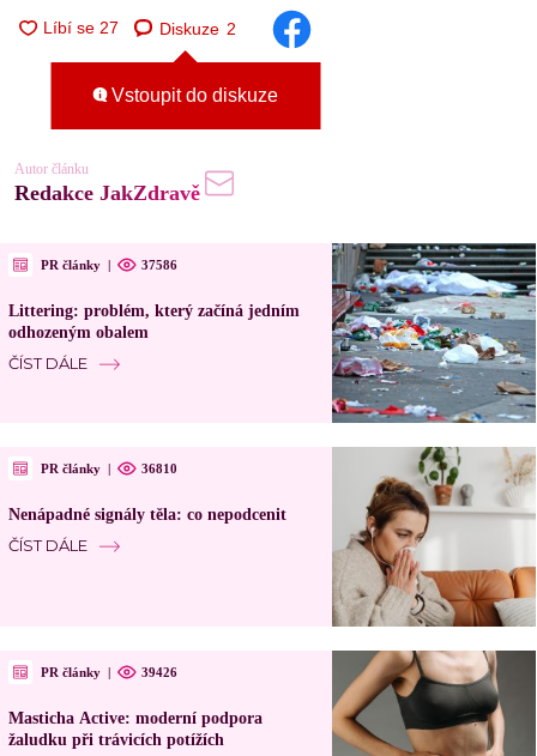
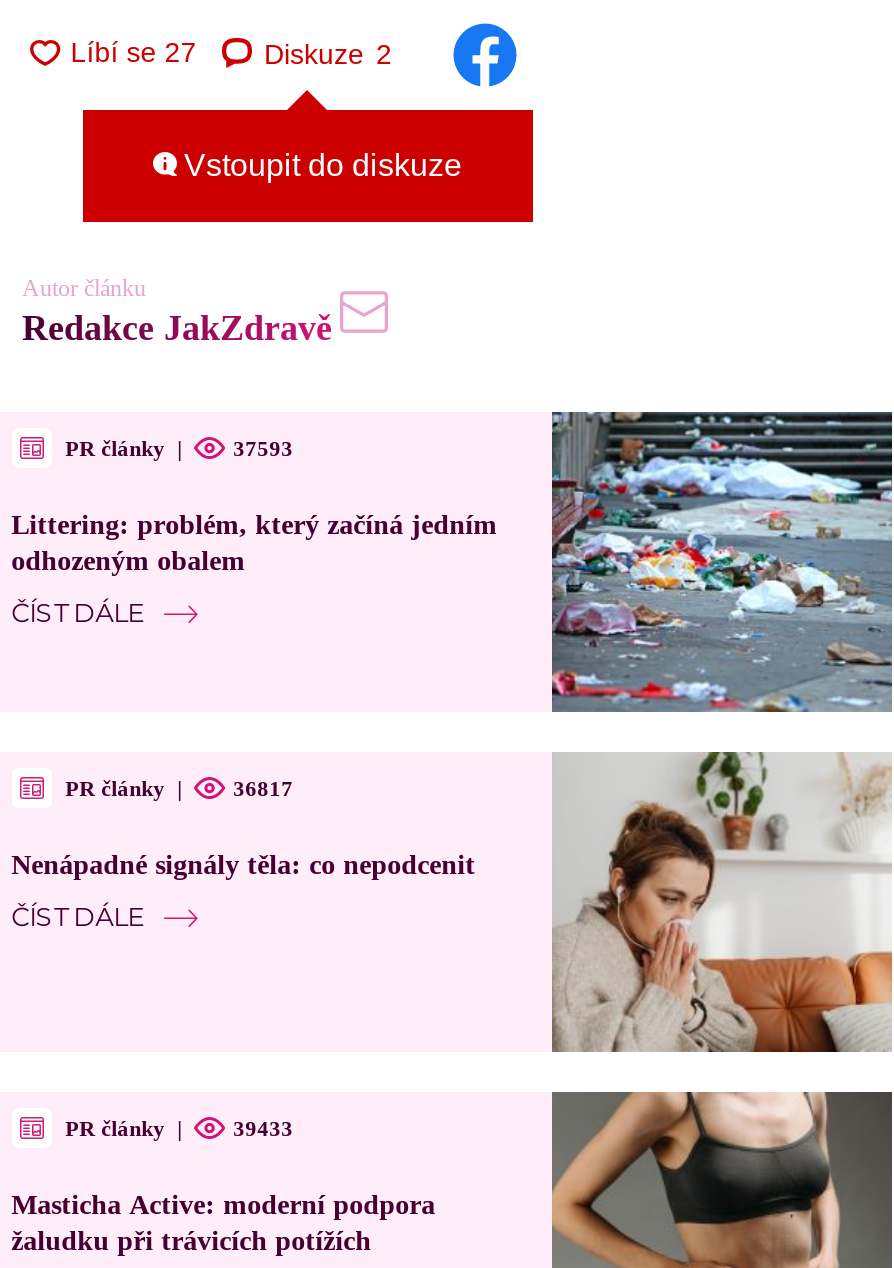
- 37586
+ 37593

- 36810
+ 36817

- 39426
+ 39433
